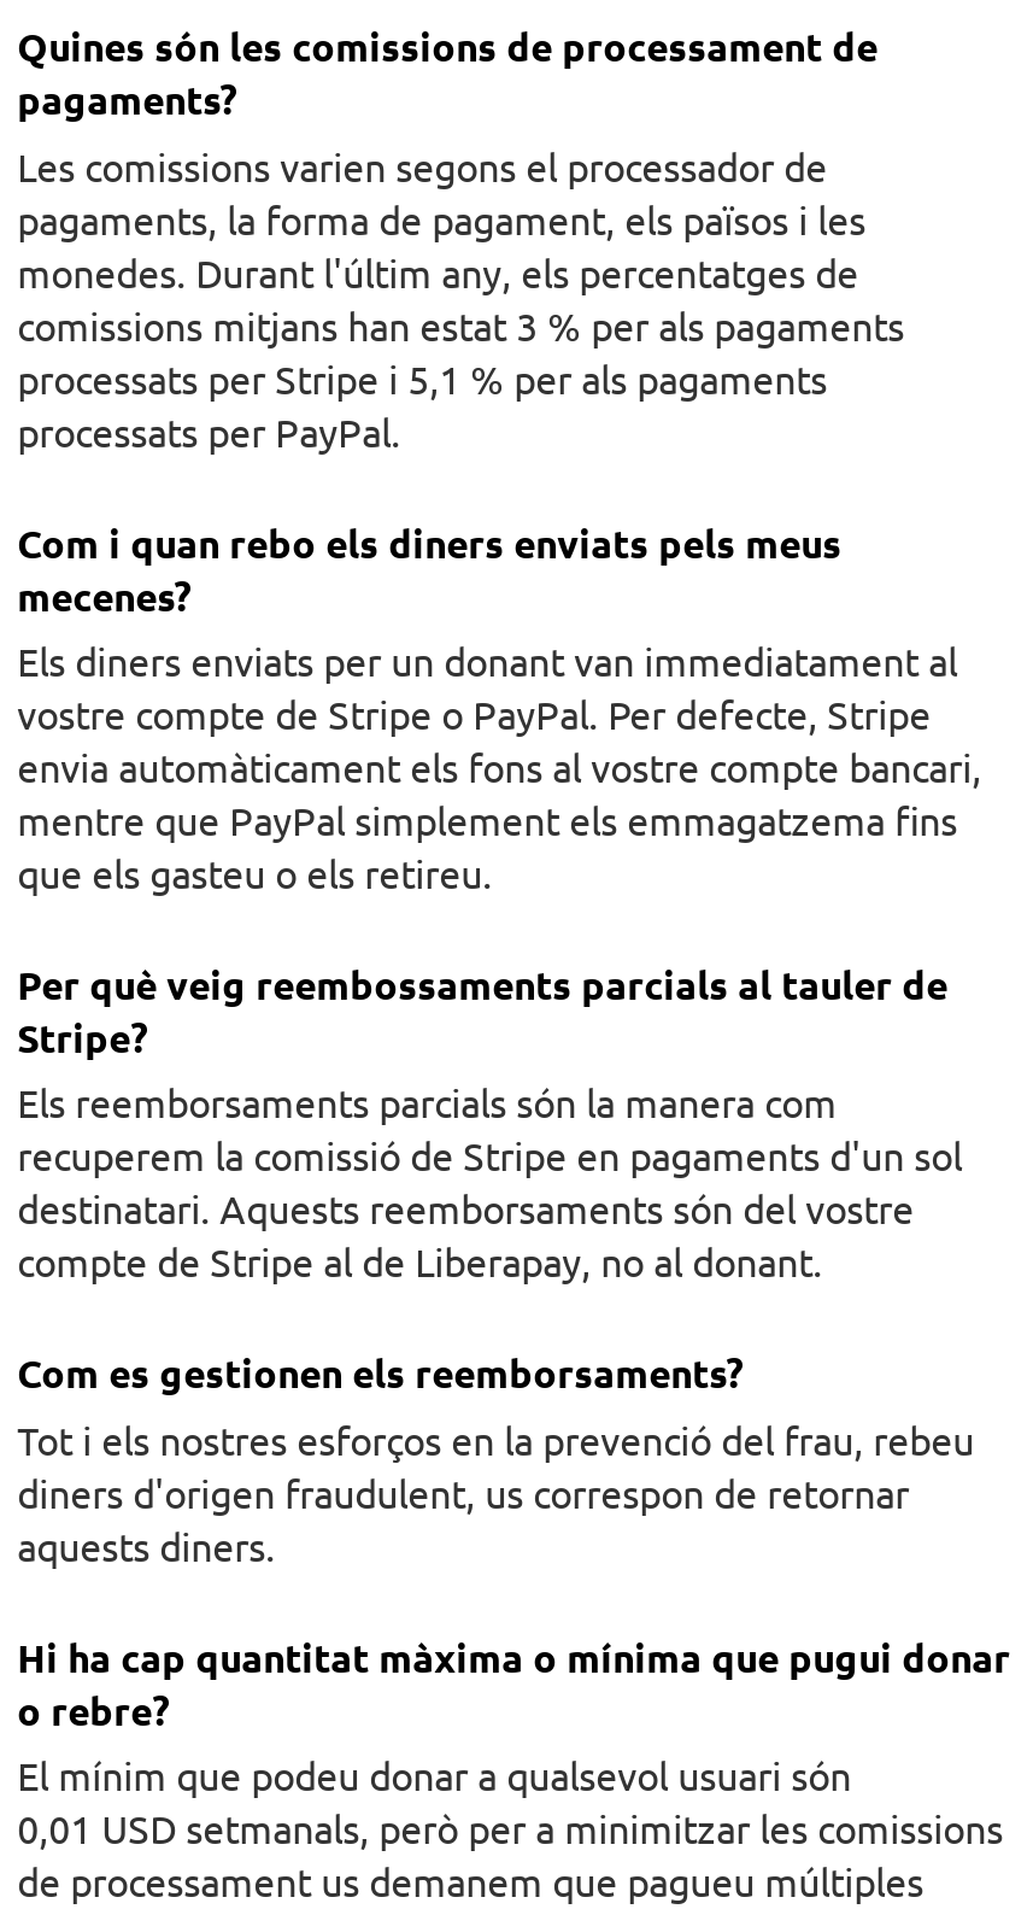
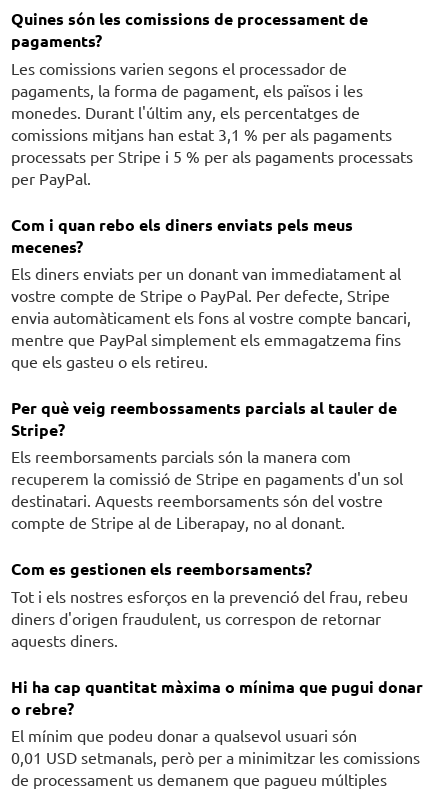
- comissions mitjans han estat 3 % per als pagaments
- processats per Stripe i 5,1 % per als pagaments
- processats per PayPal.
+ comissions mitjans han estat 3,1 % per als pagaments
+ processats per Stripe i 5 % per als pagaments processats
+ per PayPal.
